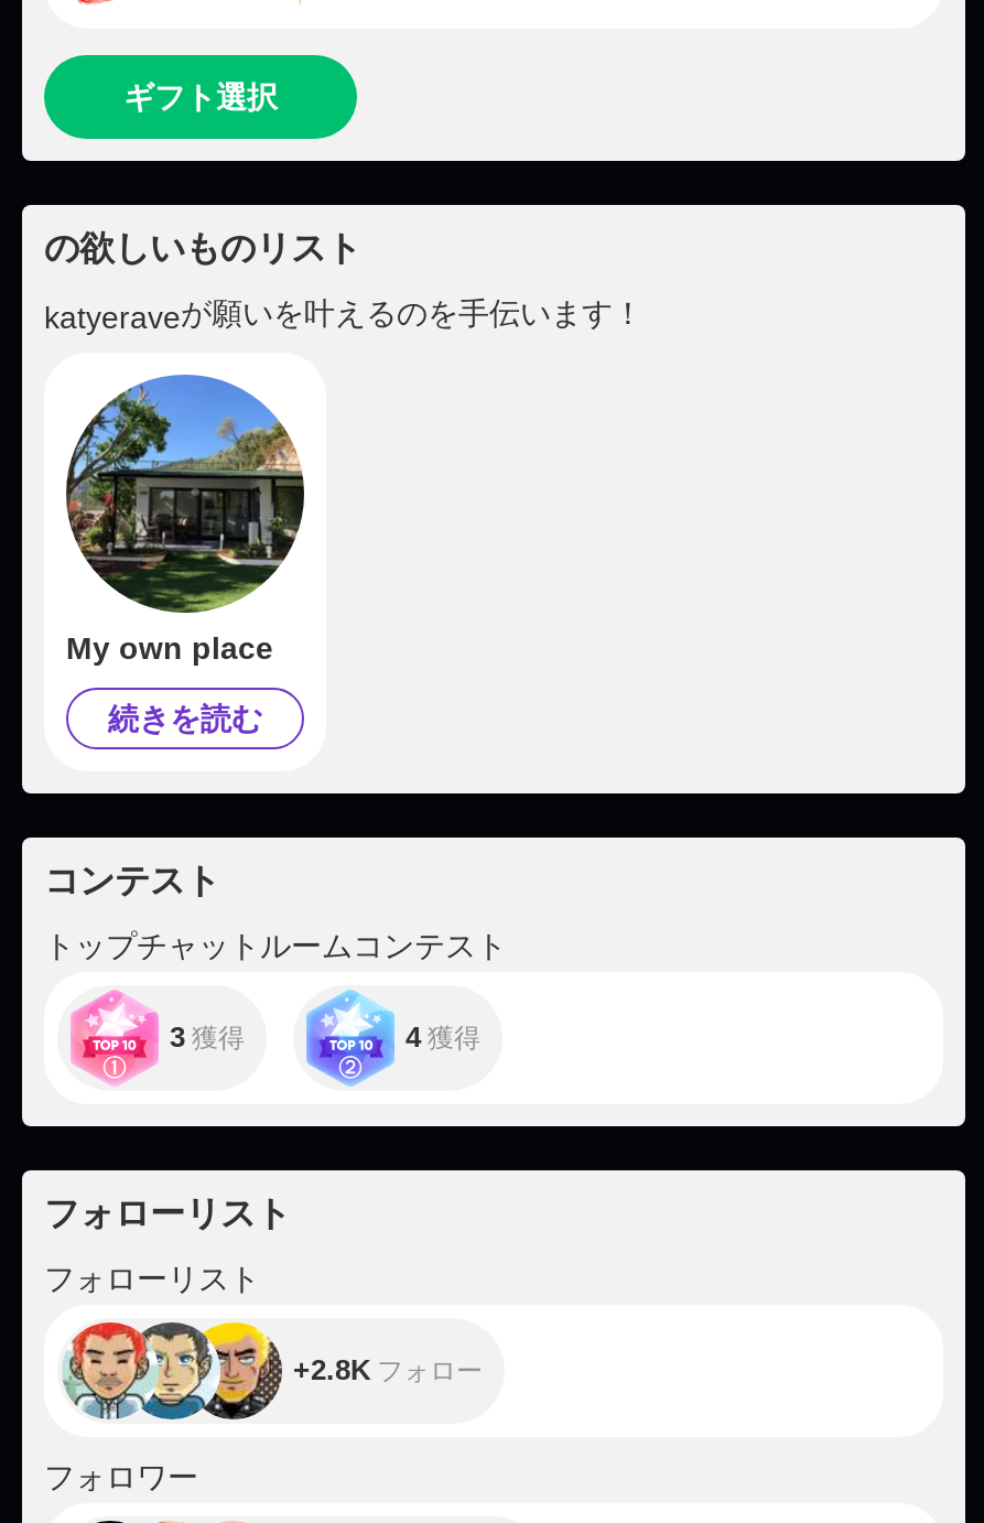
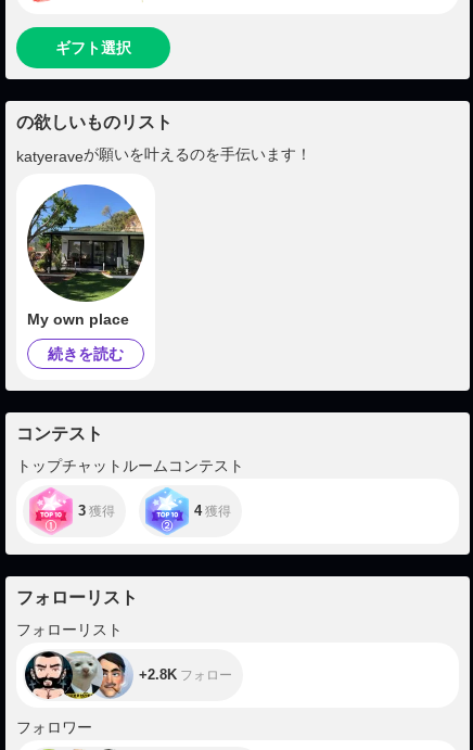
- [image]
+ [image]
